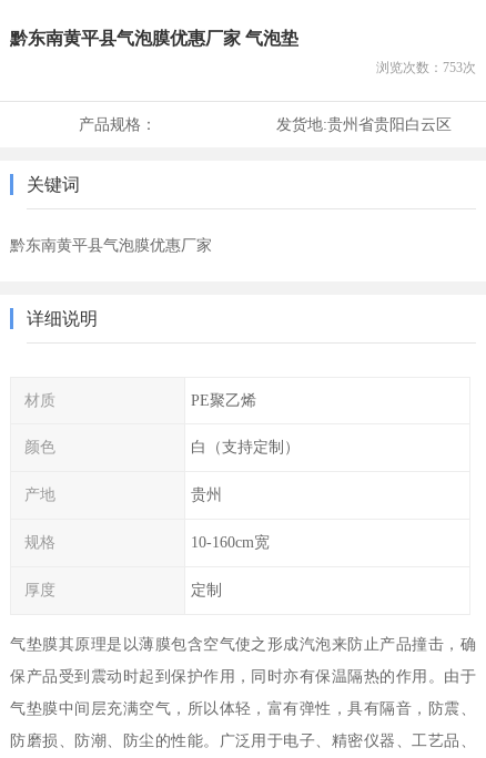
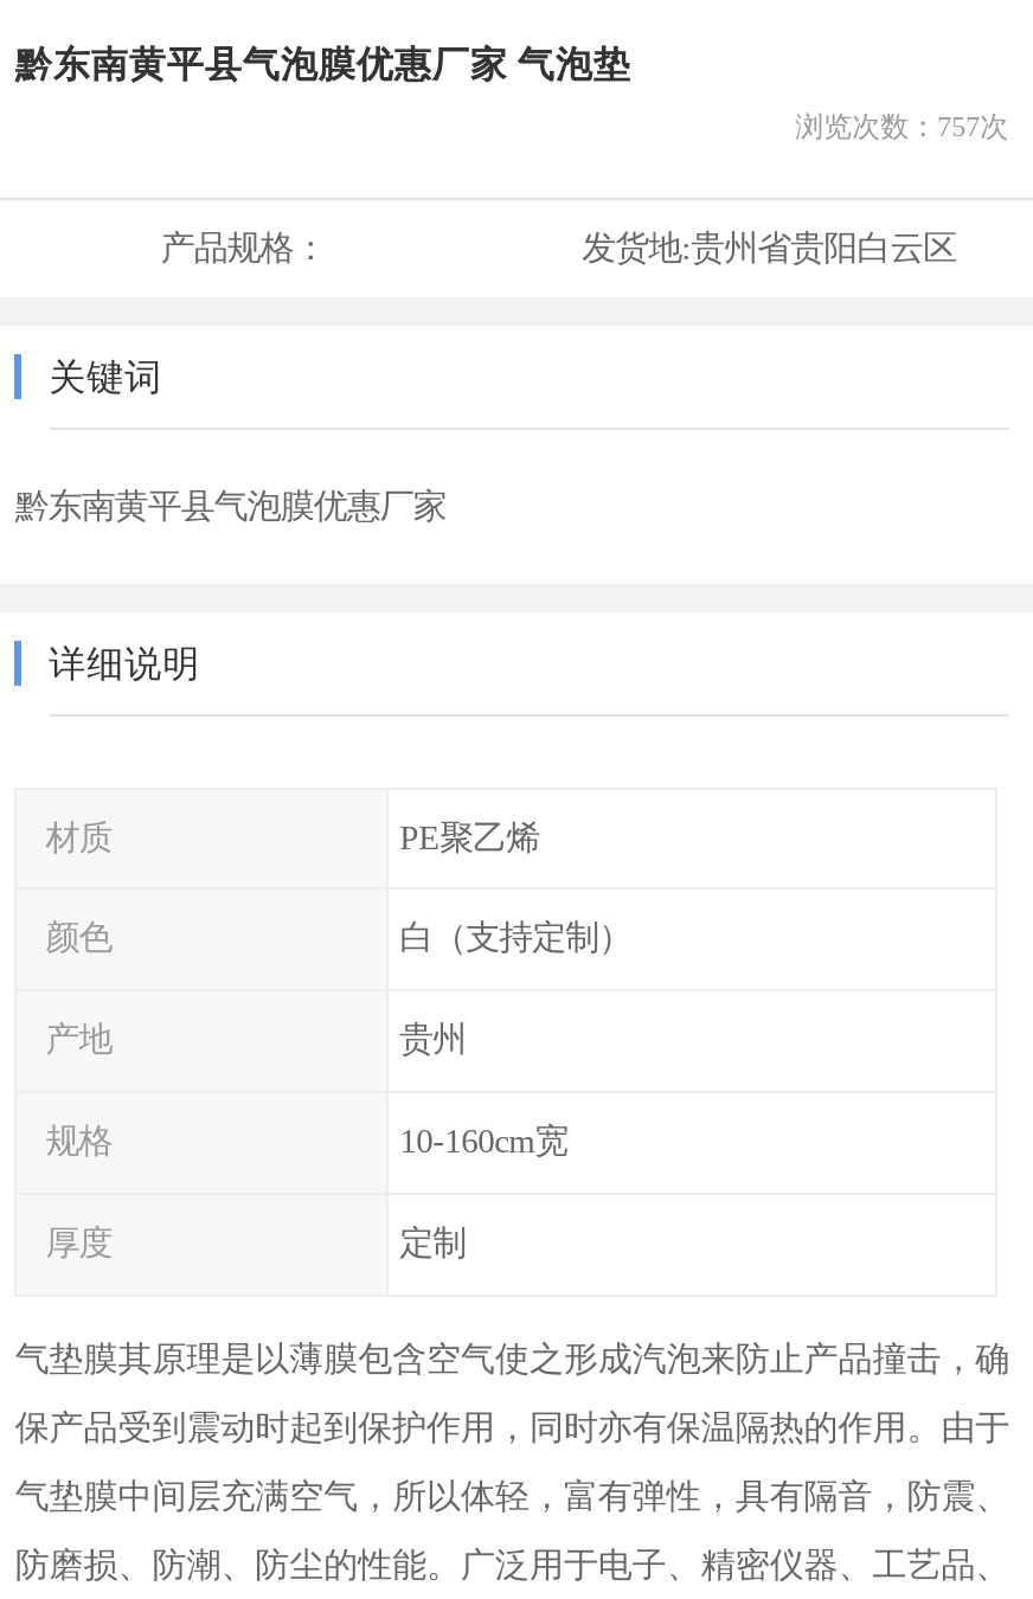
- 浏览次数：753次
+ 浏览次数：757次
